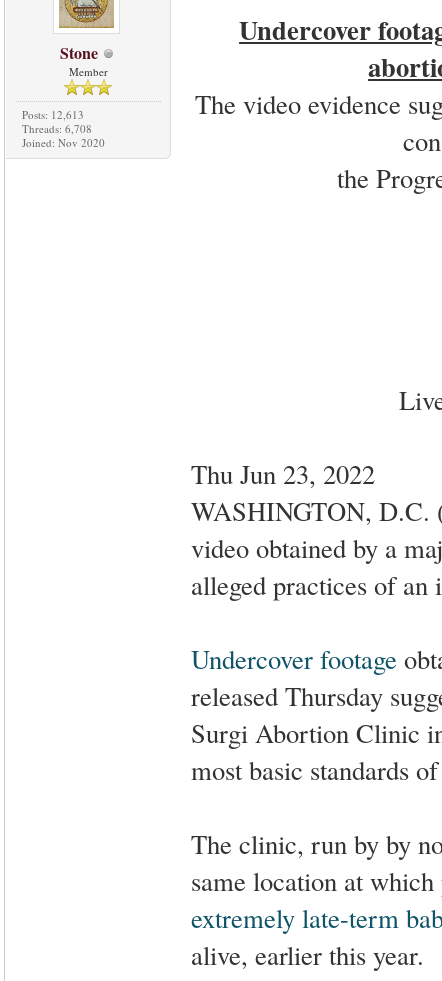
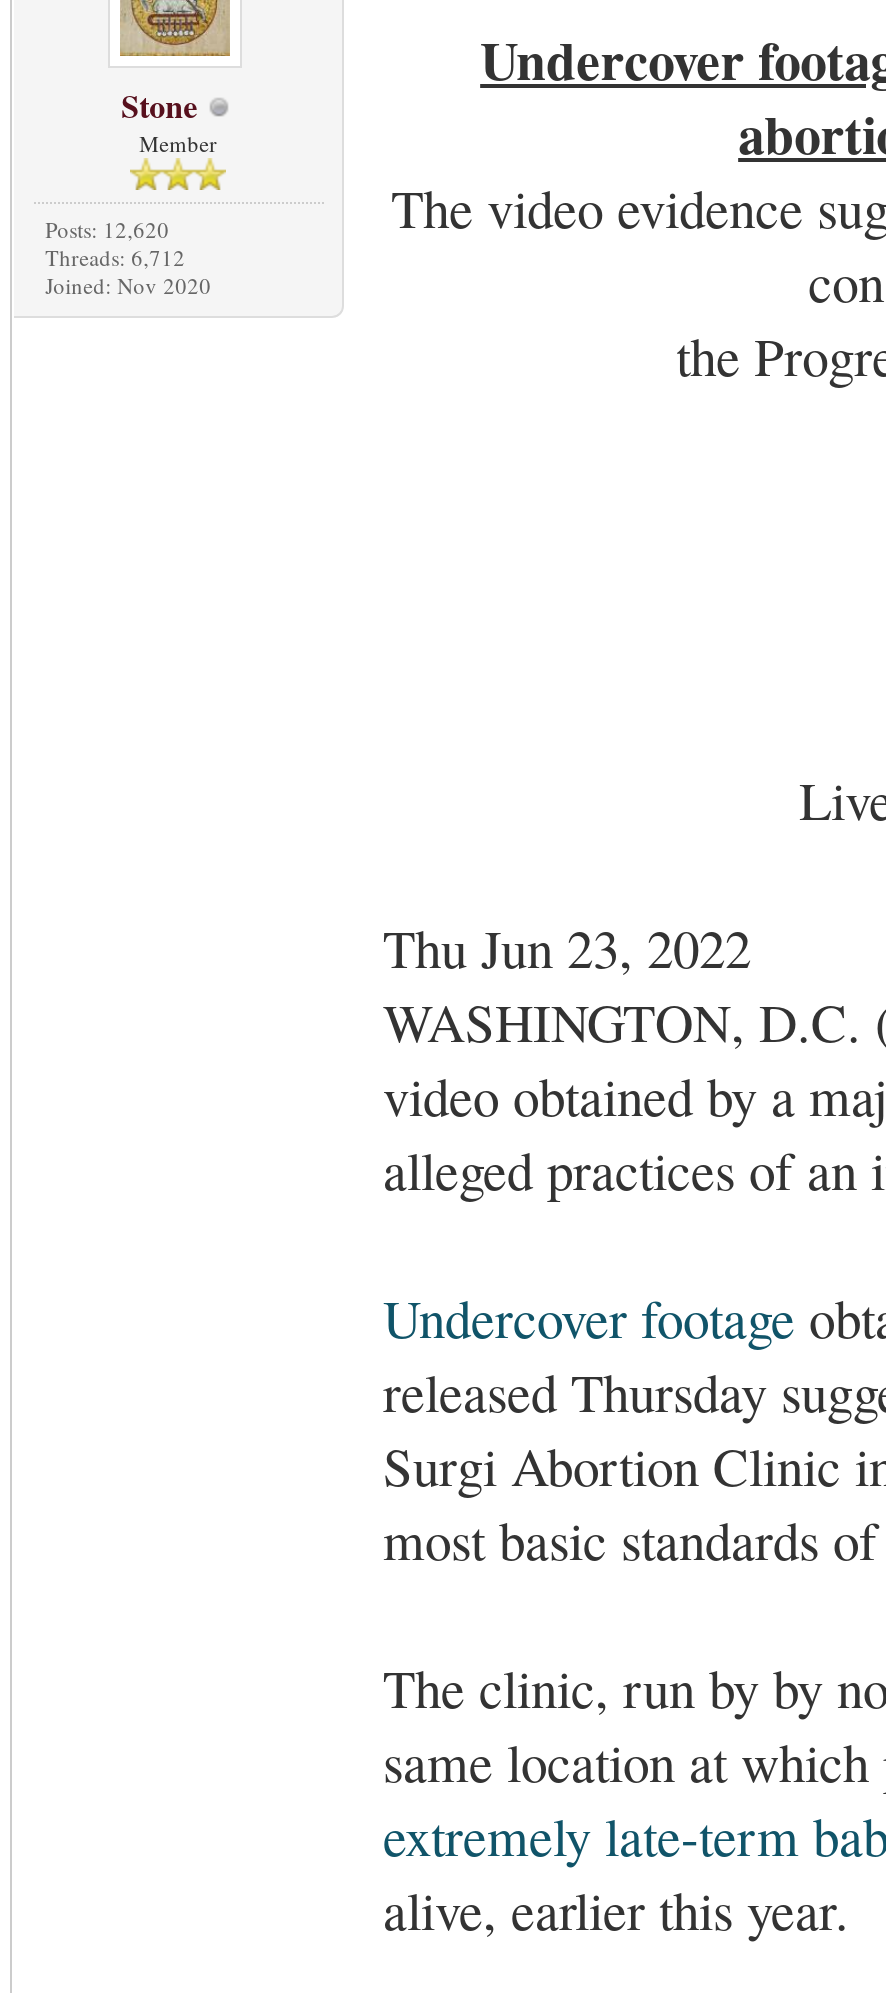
- Posts: 12,613
+ Posts: 12,620

- Threads: 6,708
+ Threads: 6,712
